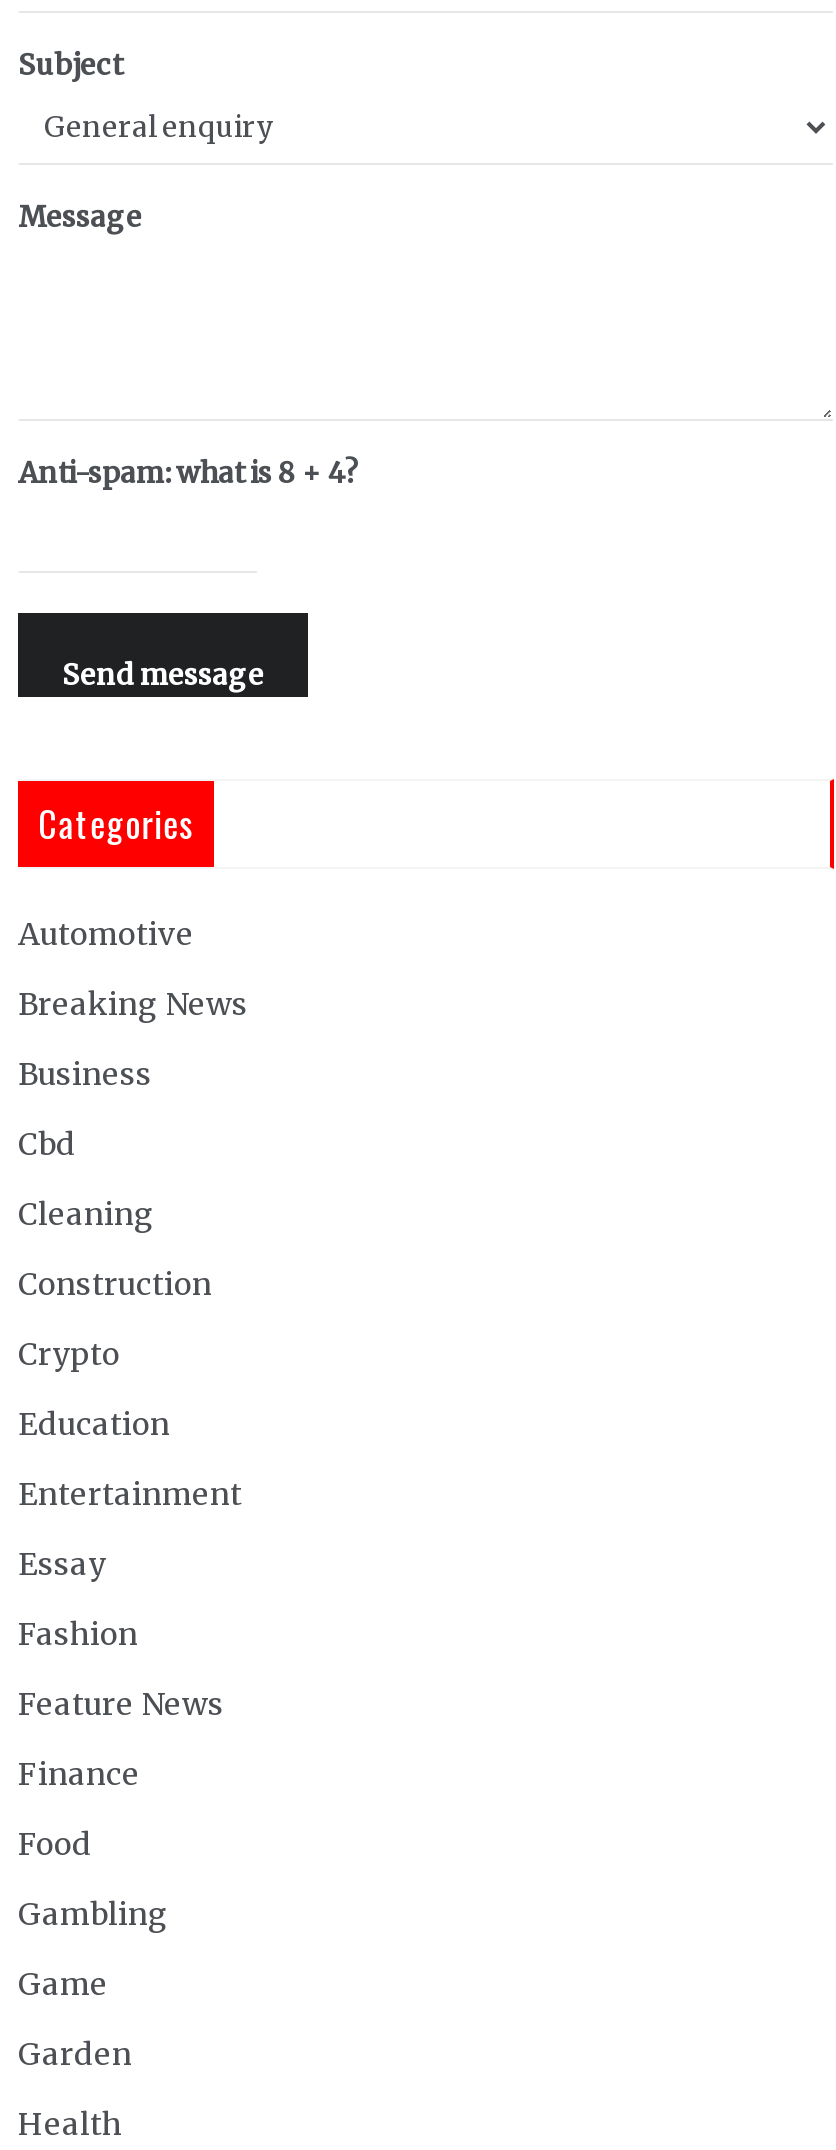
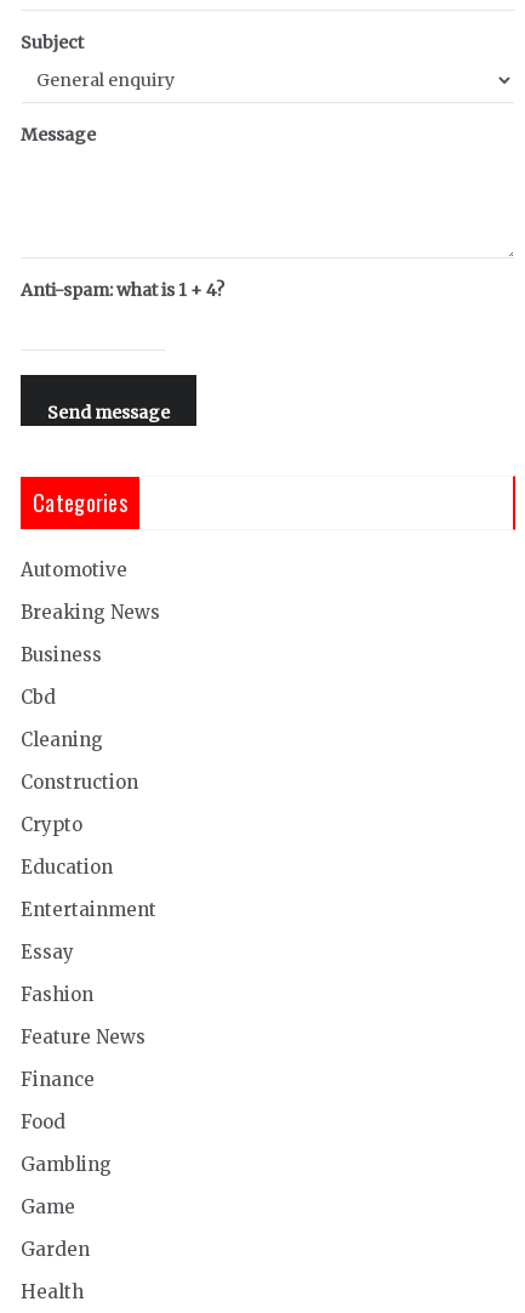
- Anti-spam: what is 8 + 4?
+ Anti-spam: what is 1 + 4?
